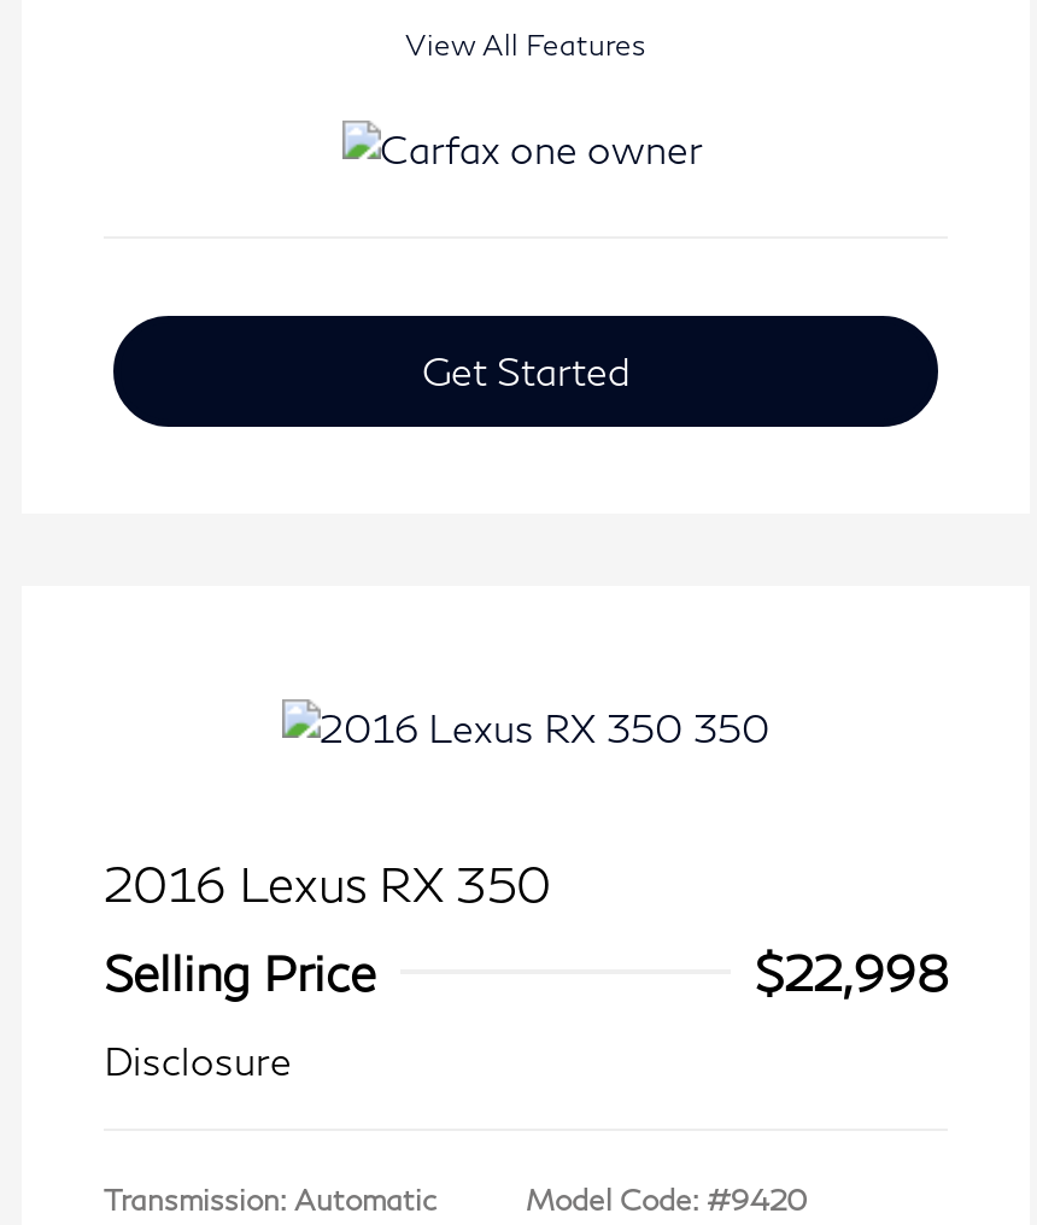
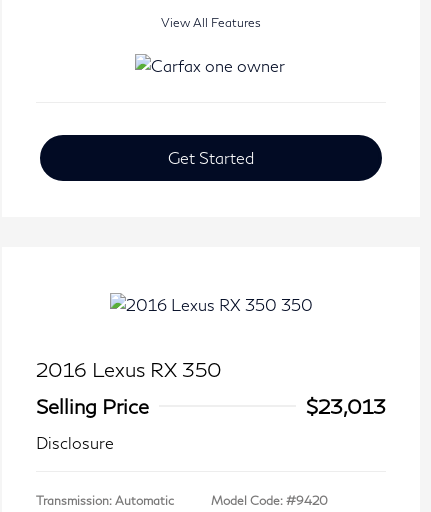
- $22,998
+ $23,013
